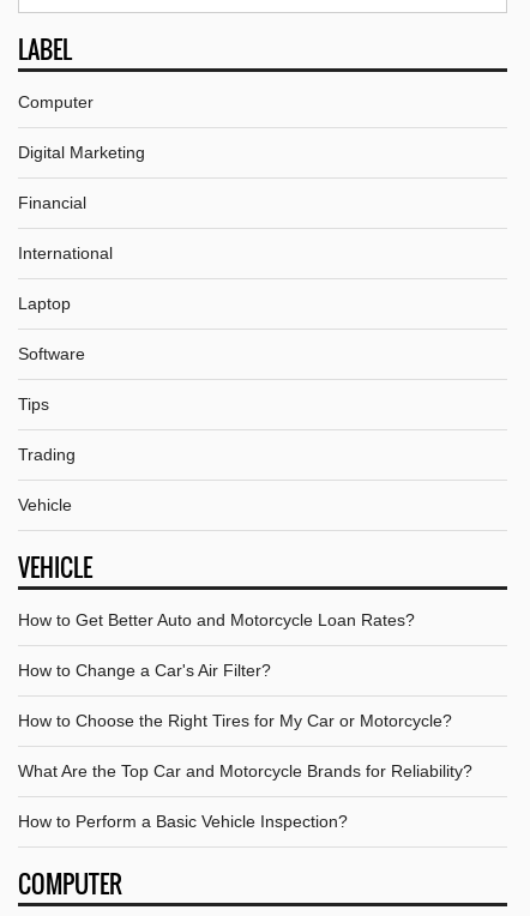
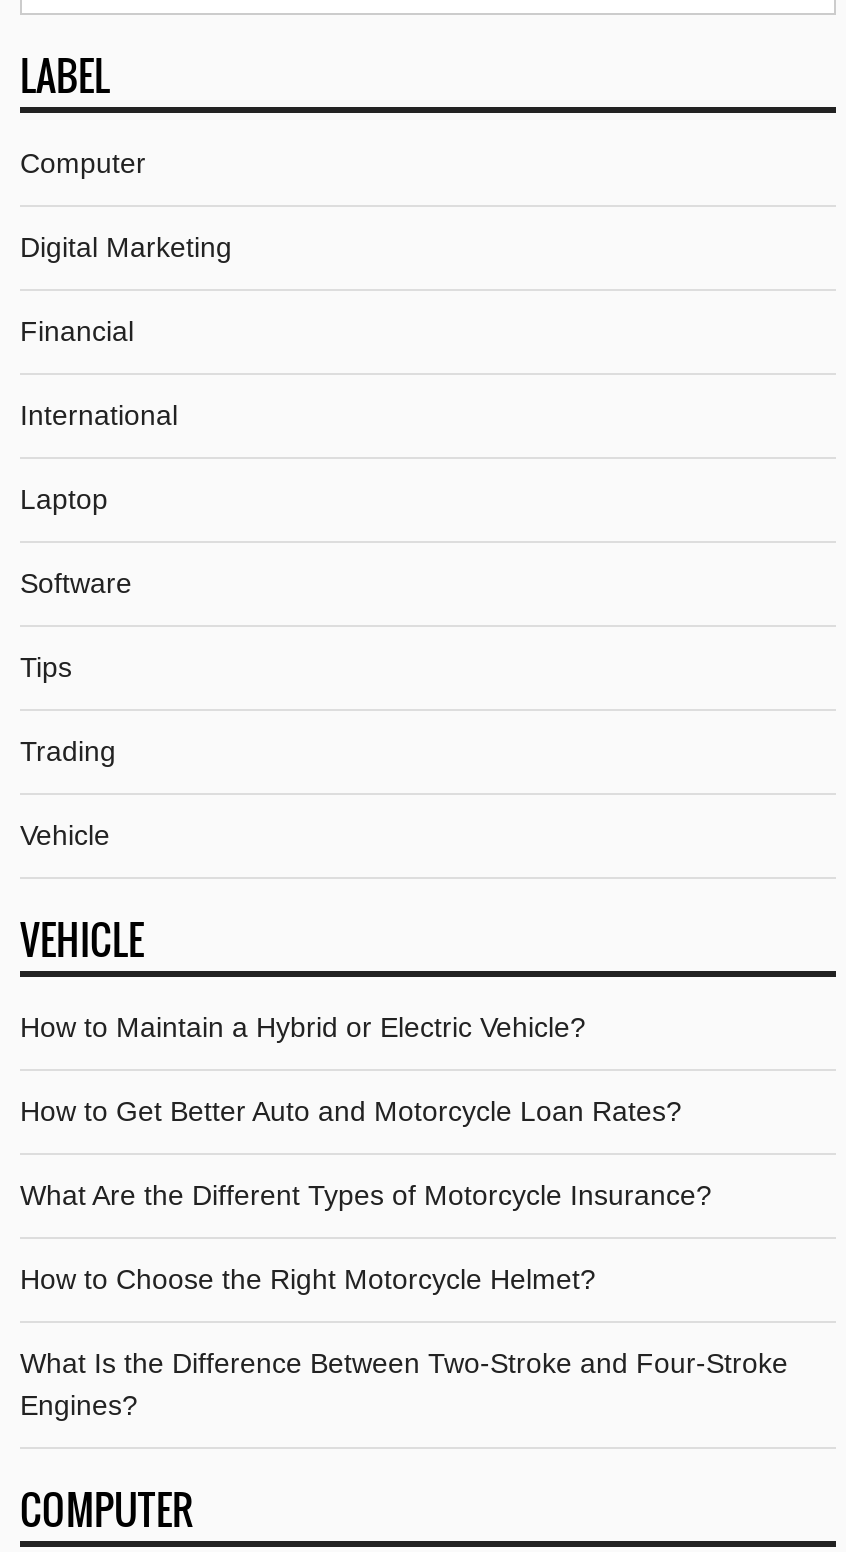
+ How to Maintain a Hybrid or Electric Vehicle?

moved down: How to Get Better Auto and Motorcycle Loan Rates?

- How to Change a Car's Air Filter?
- How to Choose the Right Tires for My Car or Motorcycle?
- What Are the Top Car and Motorcycle Brands for Reliability?
- How to Perform a Basic Vehicle Inspection?
+ What Are the Different Types of Motorcycle Insurance?
+ How to Choose the Right Motorcycle Helmet?
+ What Is the Difference Between Two-Stroke and Four-Stroke
+ Engines?
